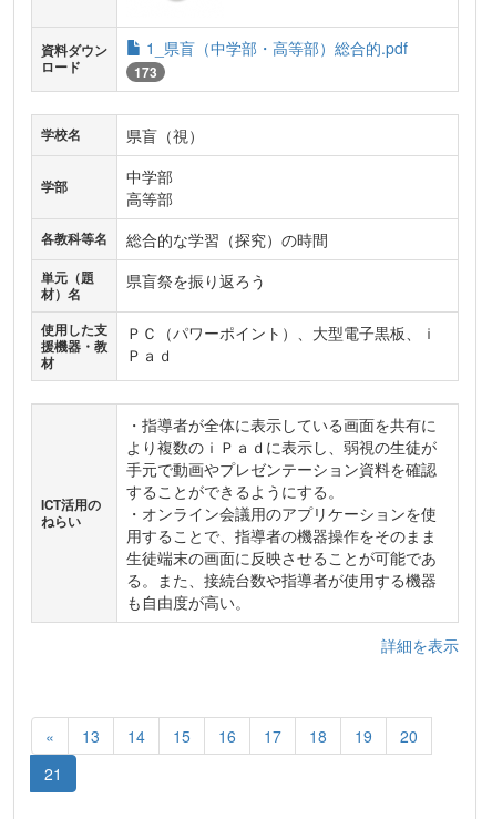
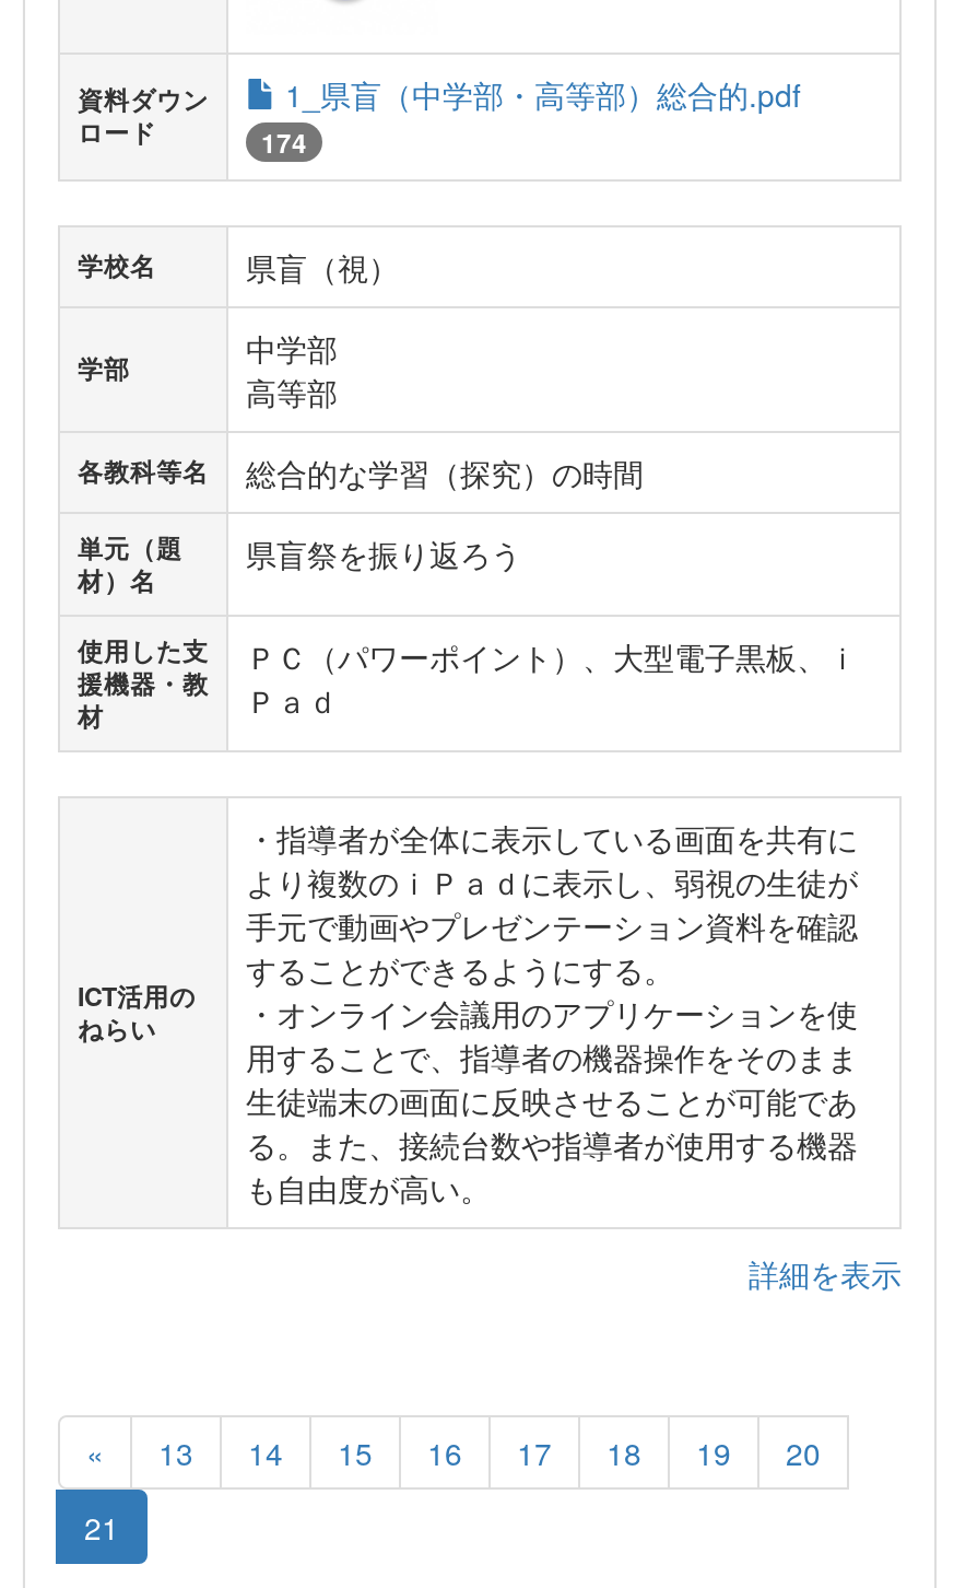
- 173
+ 174
